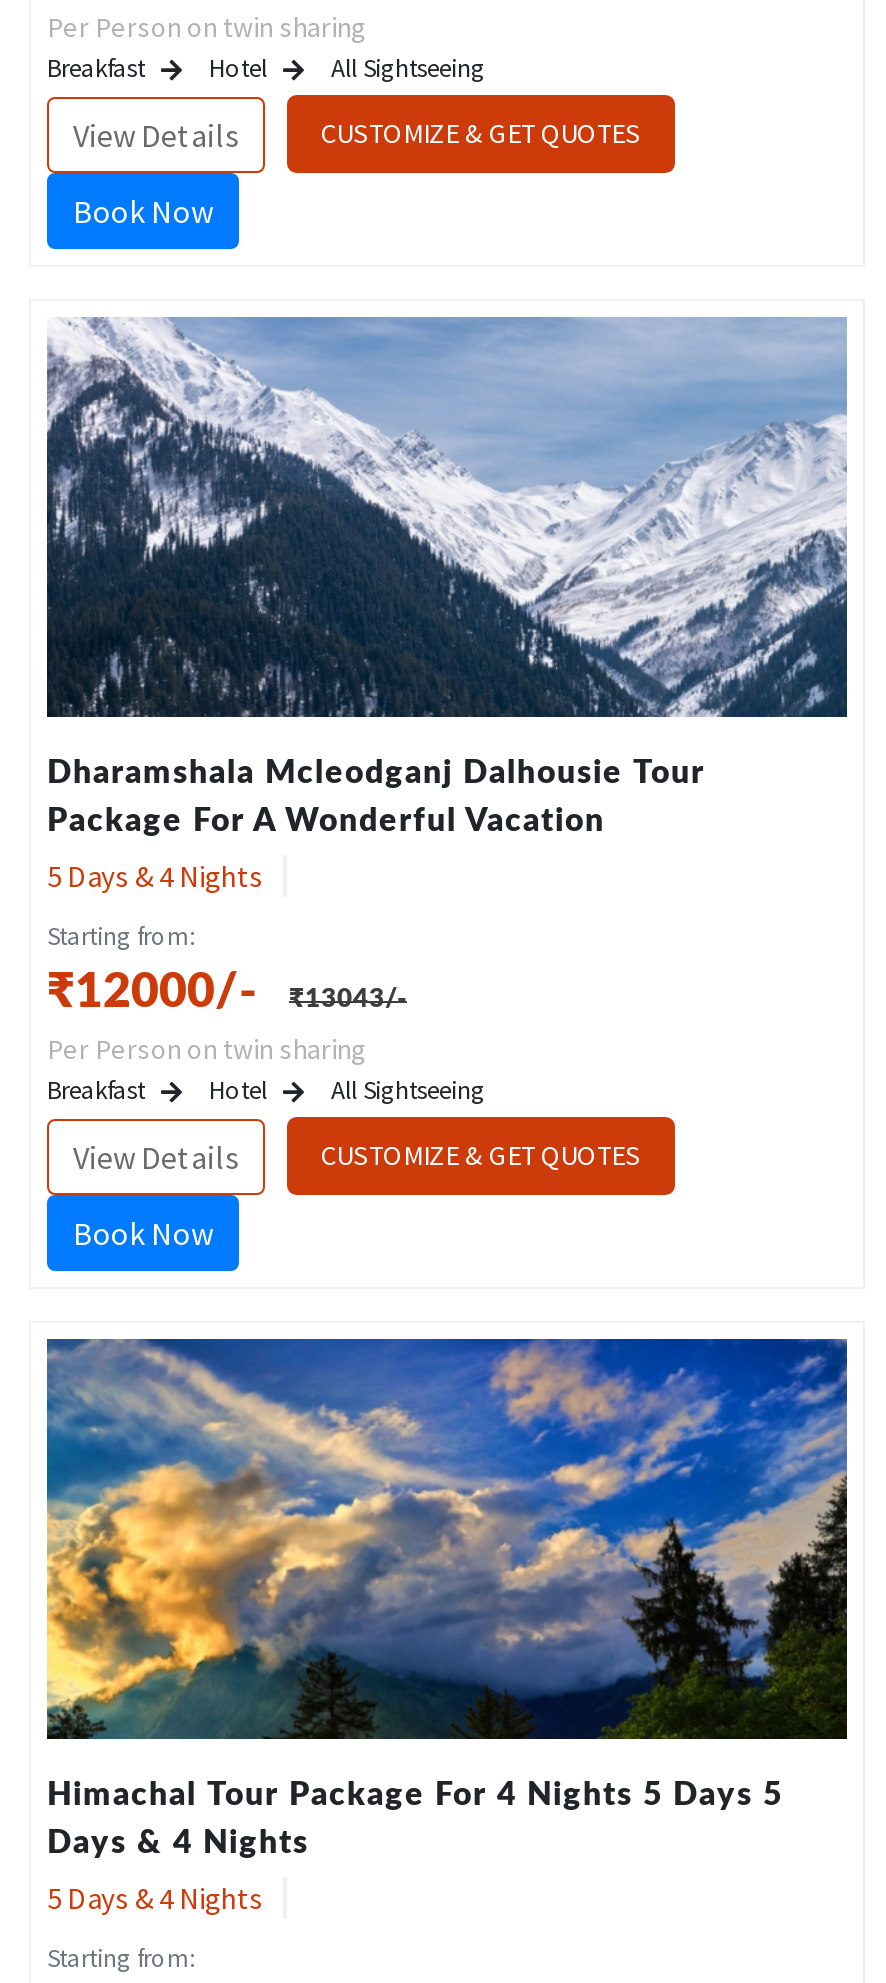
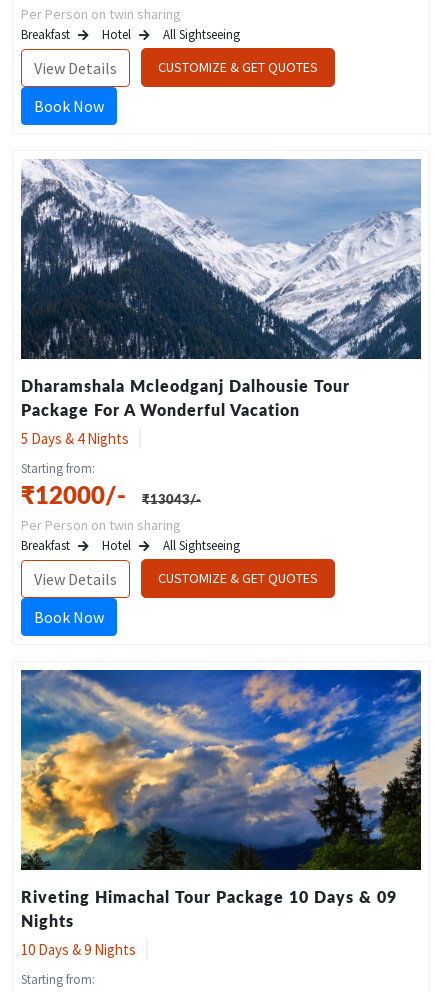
- Himachal Tour Package For 4 Nights 5 Days 5
+ Riveting Himachal Tour Package 10 Days & 09

- Days & 4 Nights
+ Nights

- 5 Days & 4 Nights
+ 10 Days & 9 Nights
